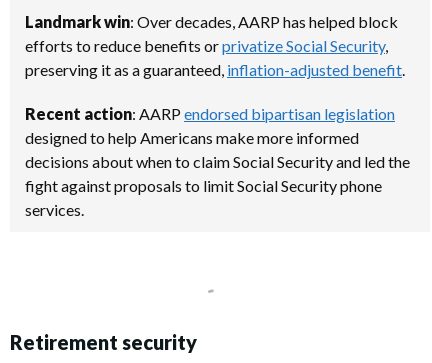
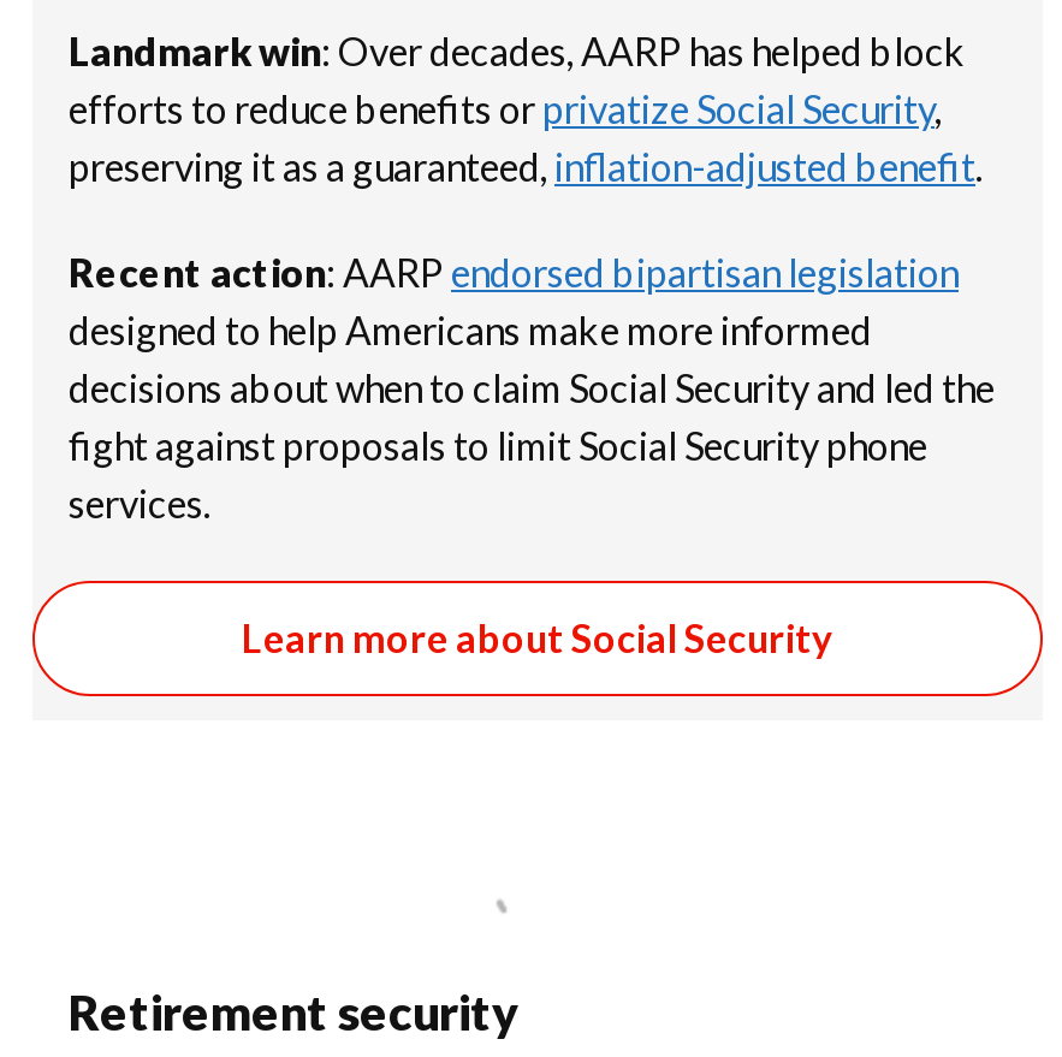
+ Learn more about Social Security
